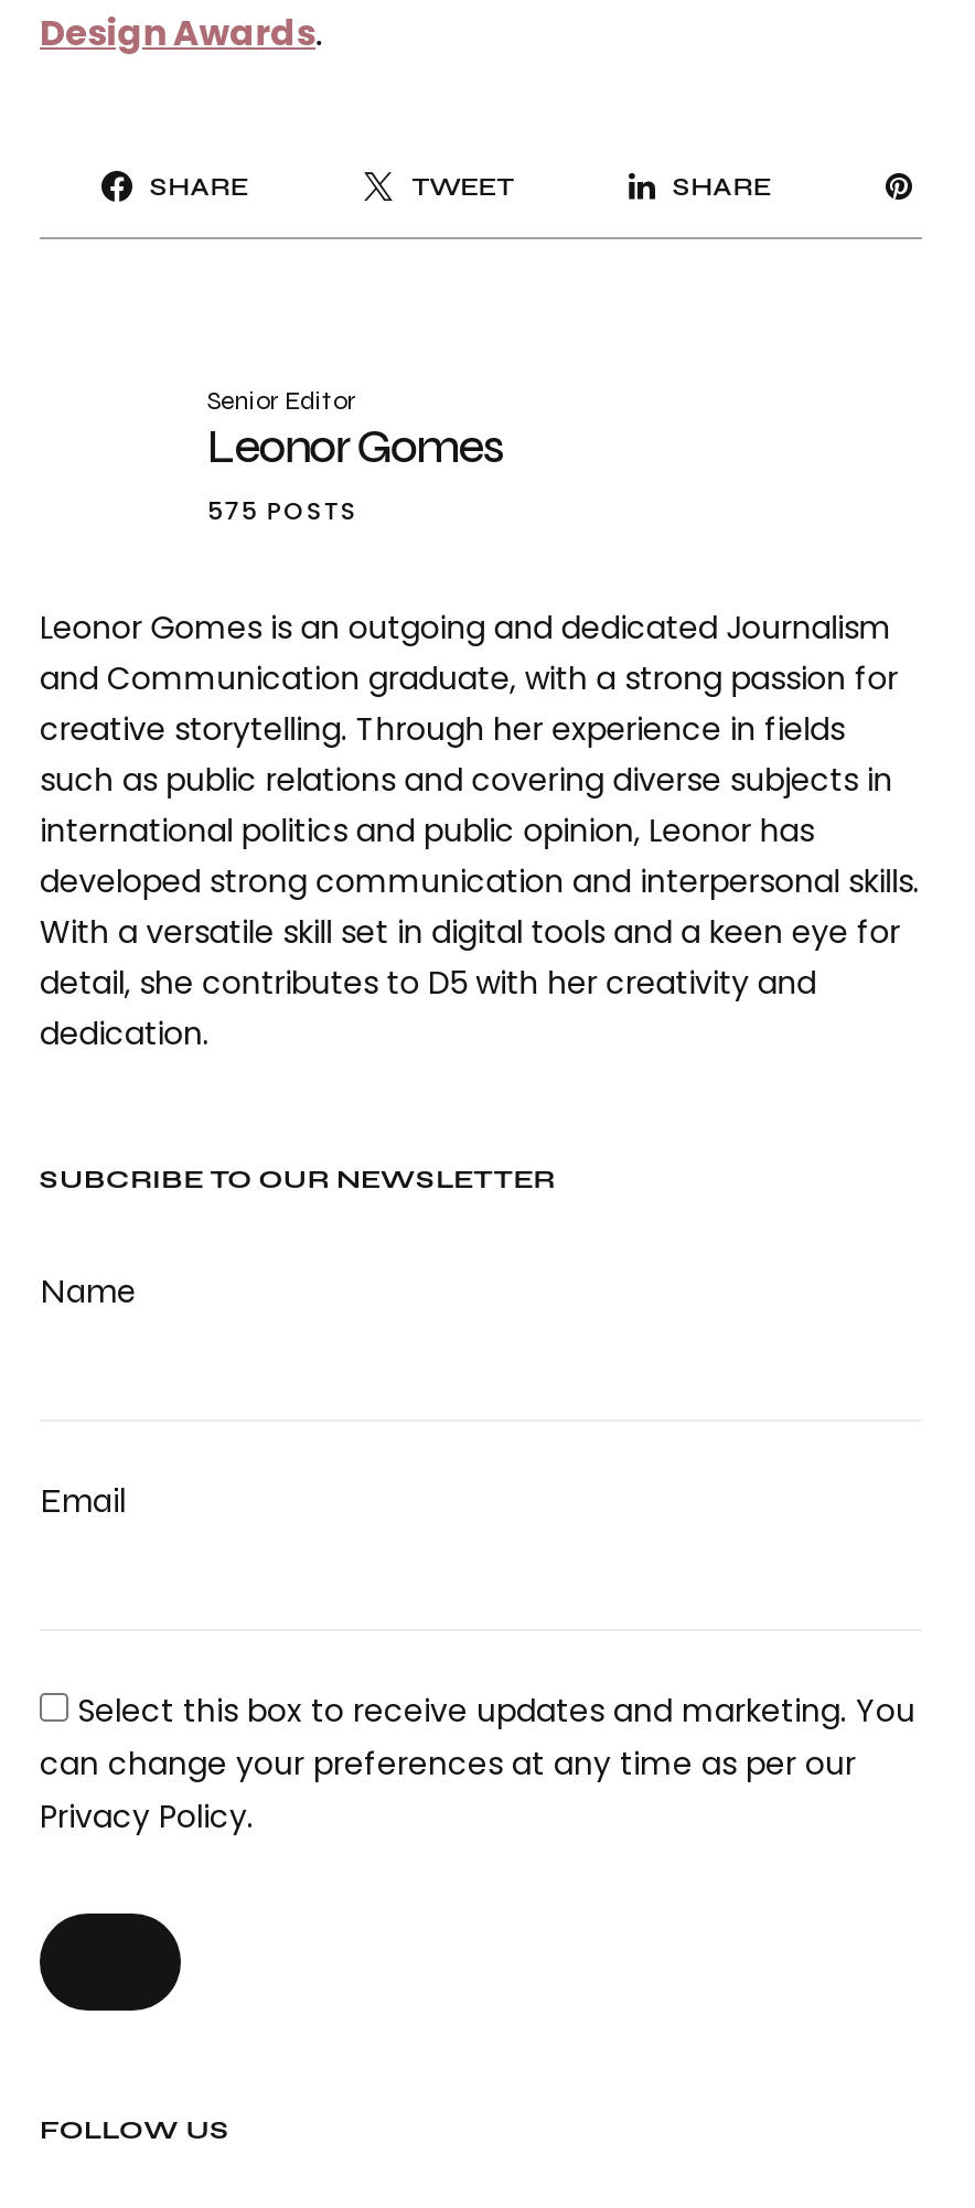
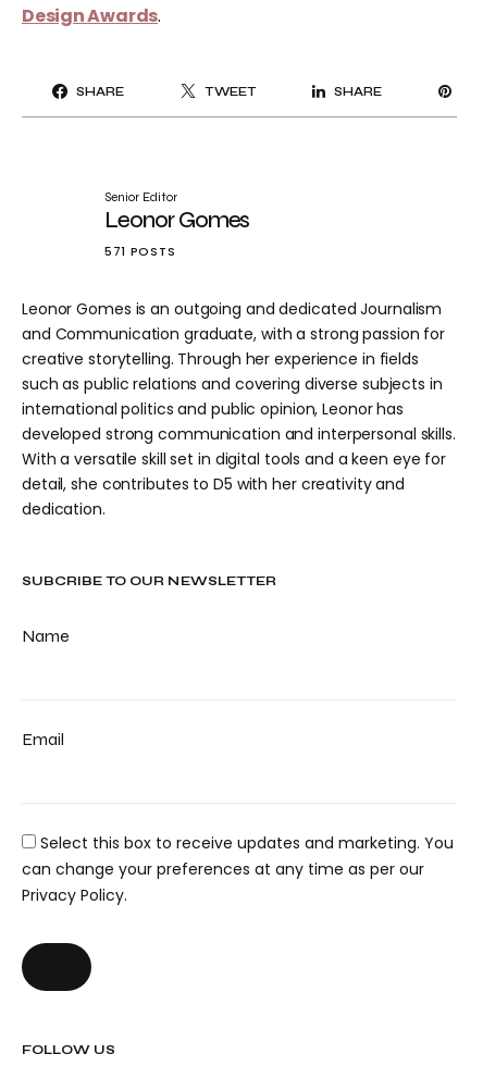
- 575 POSTS
+ 571 POSTS
